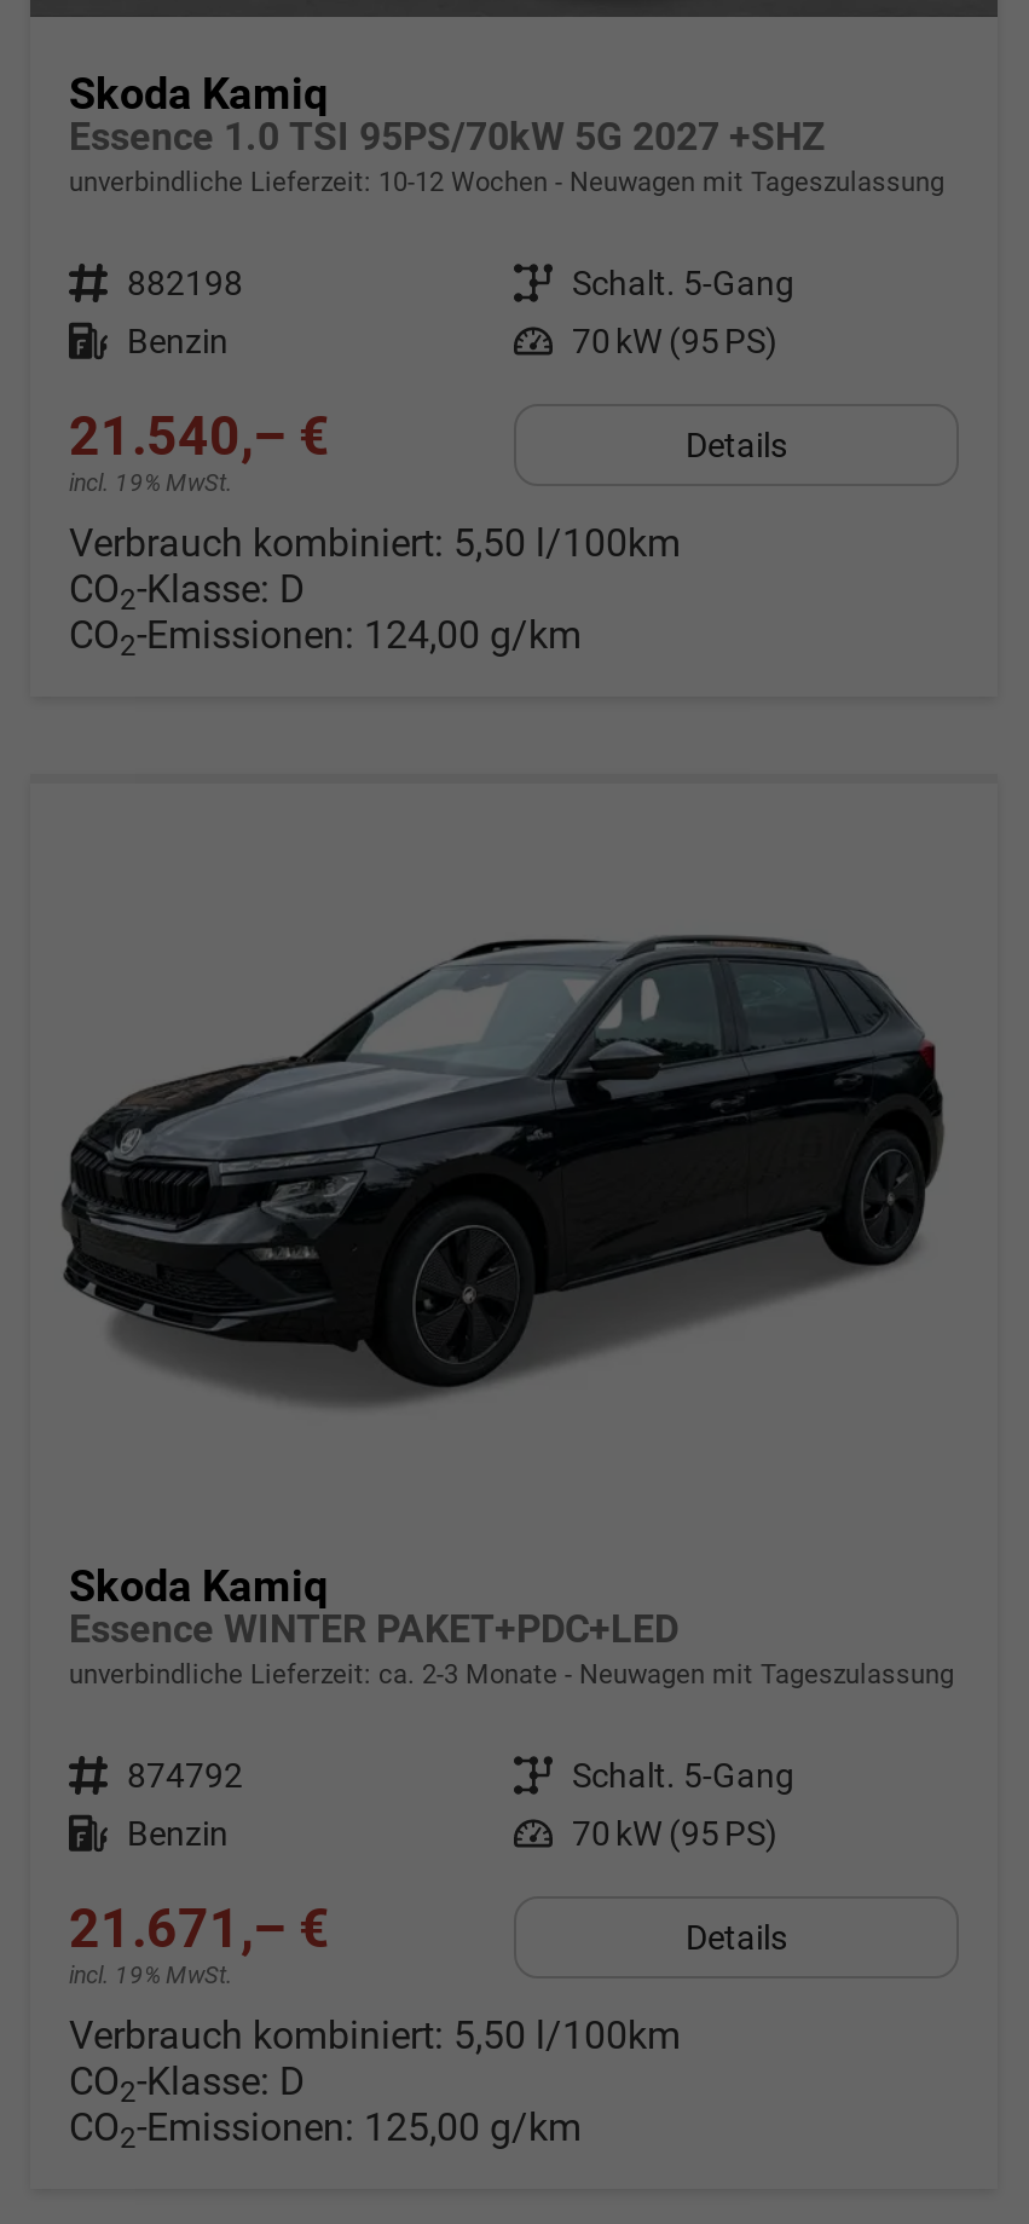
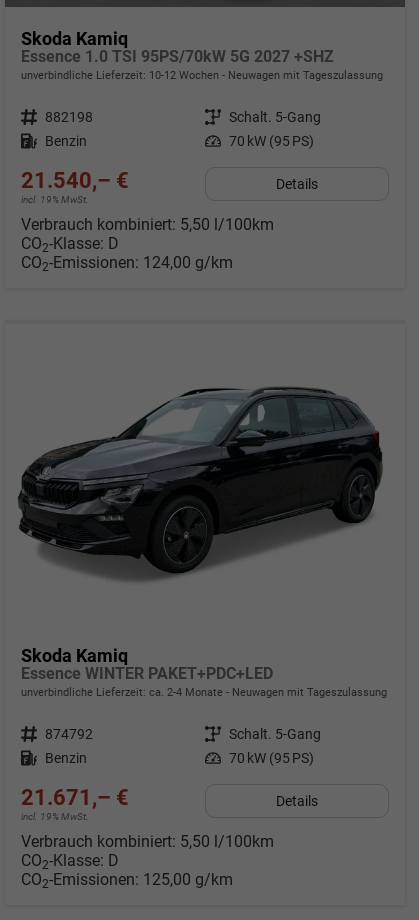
- unverbindliche Lieferzeit: ca. 2-3 Monate Neuwagen mit Tageszulassung
+ unverbindliche Lieferzeit: ca. 2-4 Monate Neuwagen mit Tageszulassung
